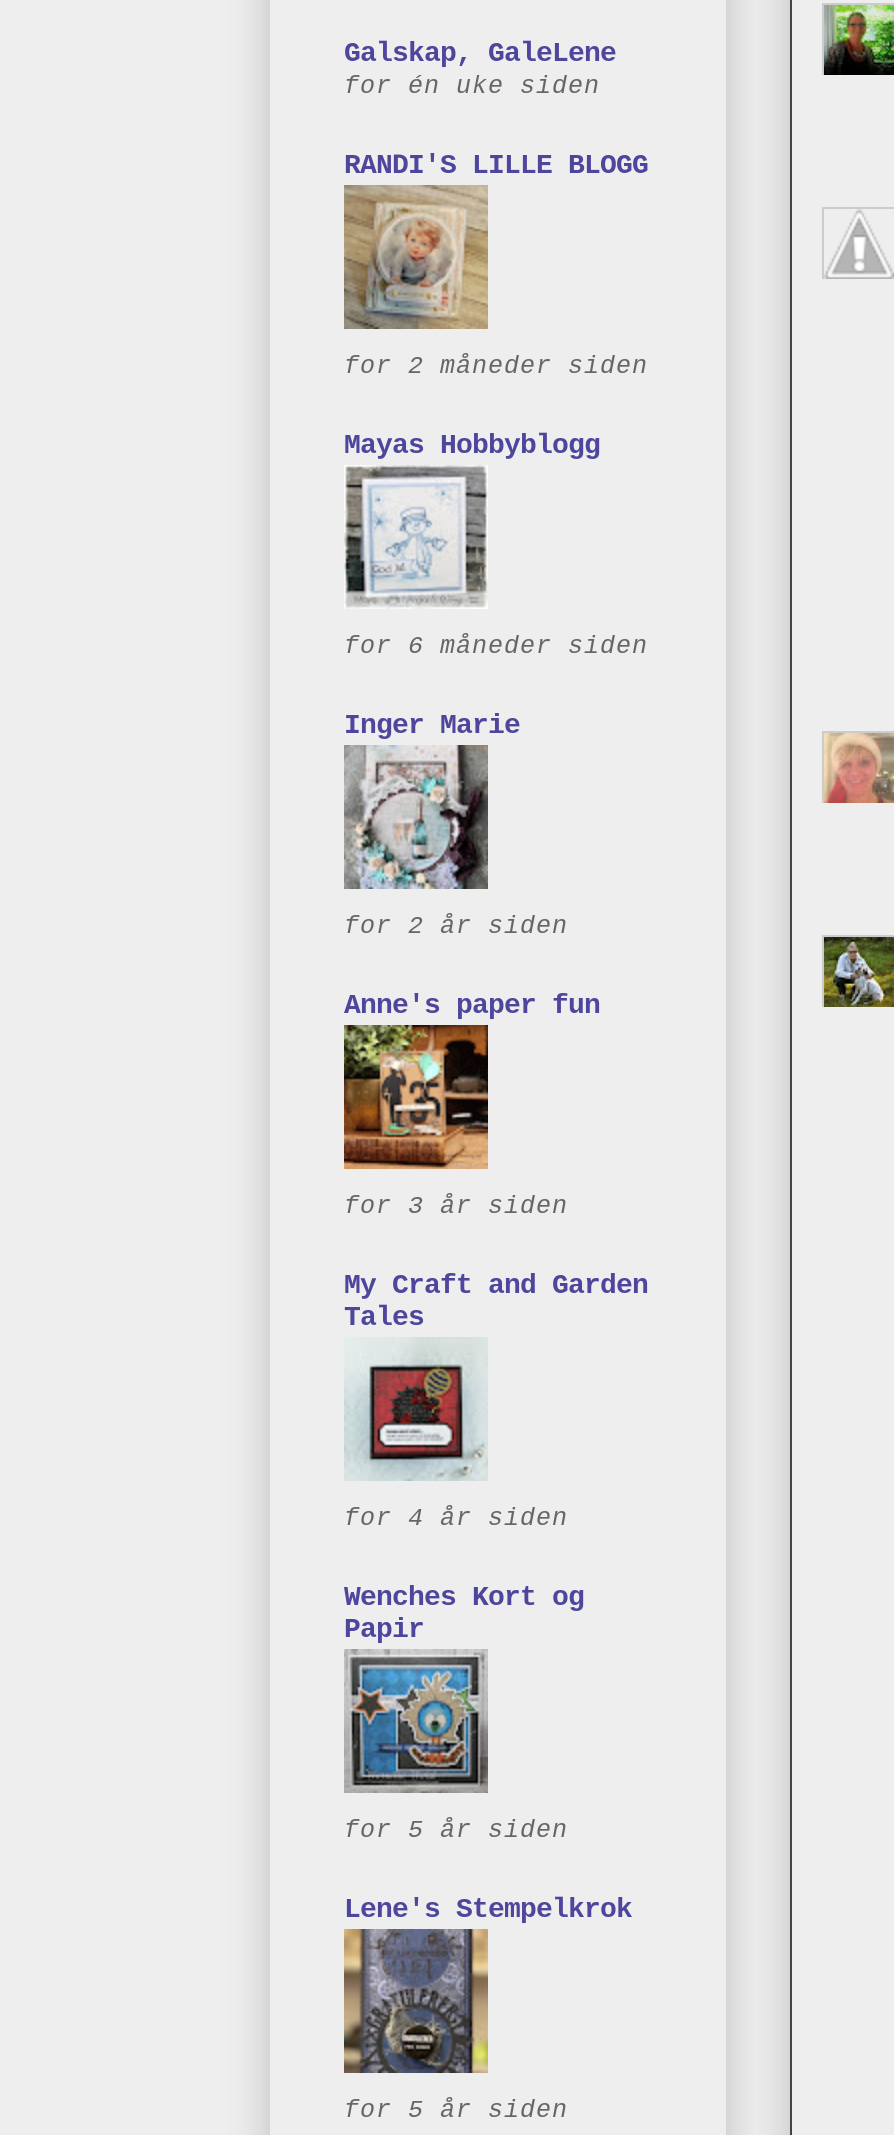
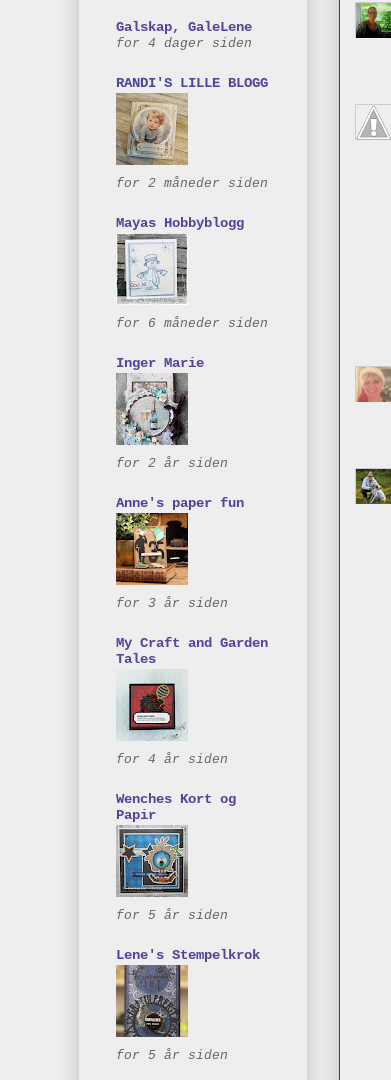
- for én uke siden
+ for 4 dager siden
